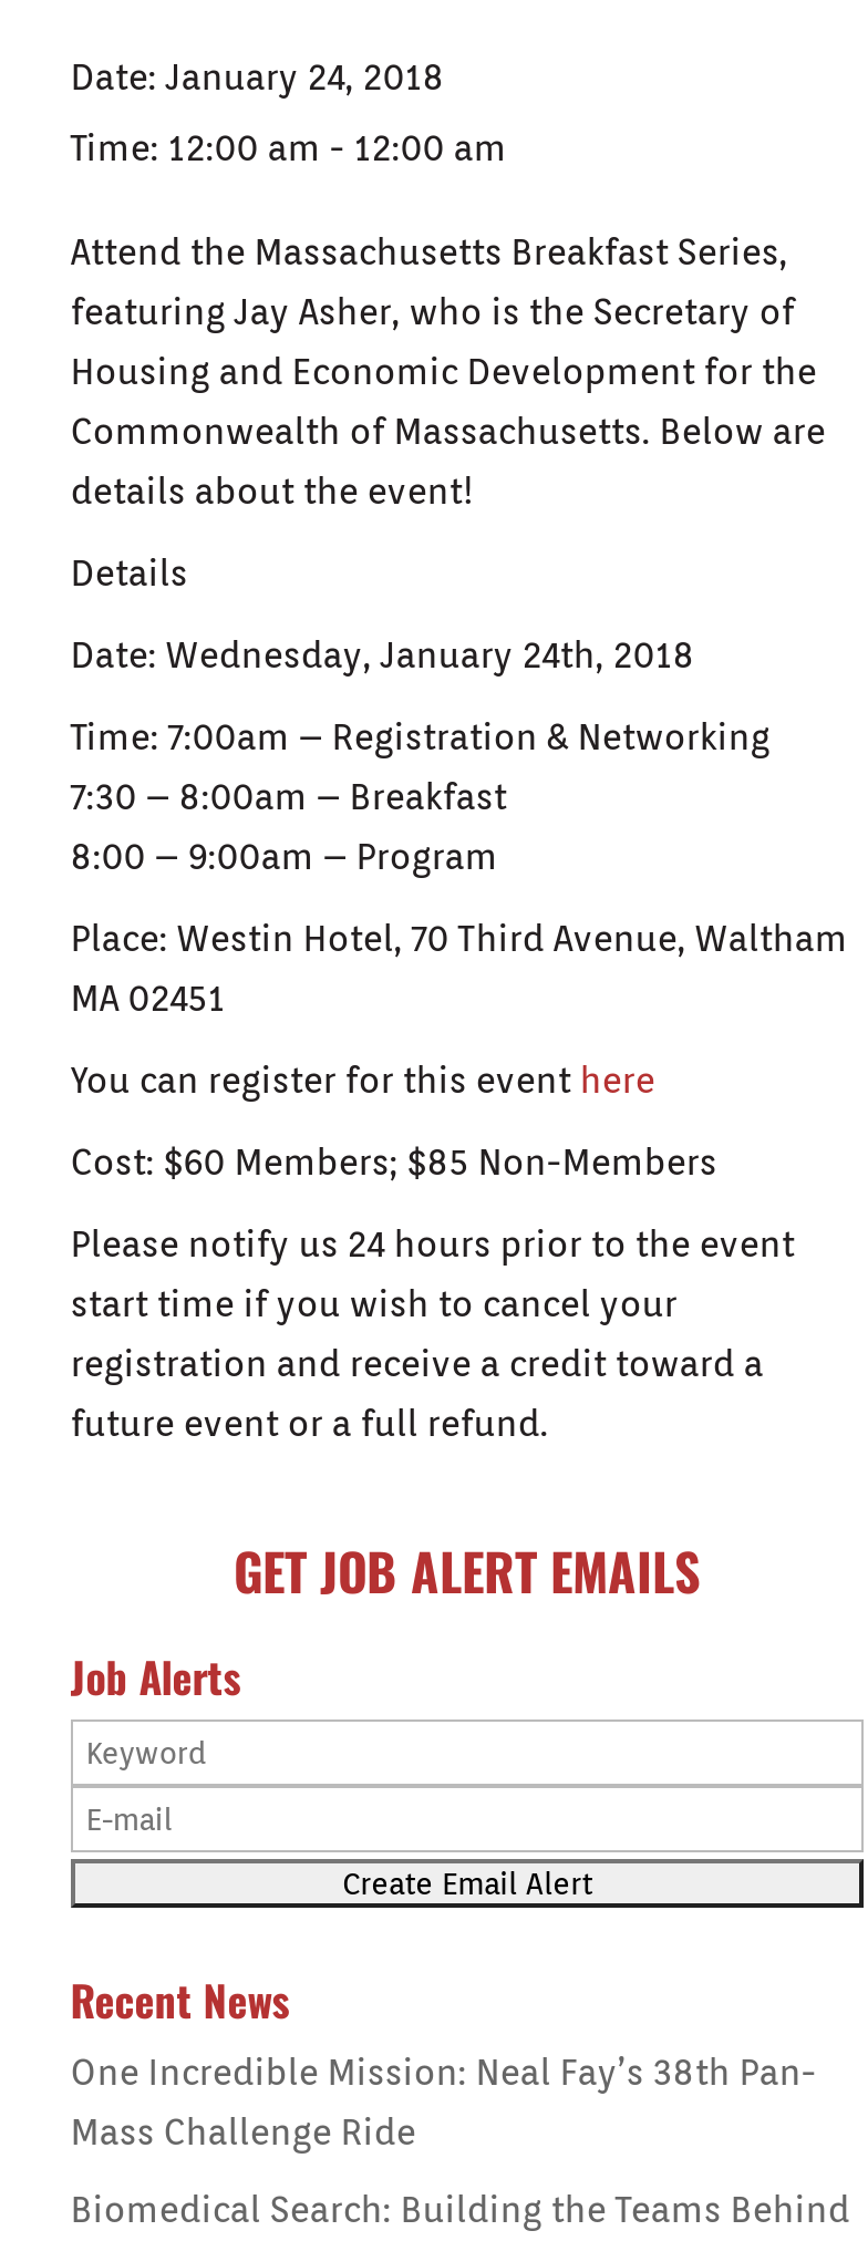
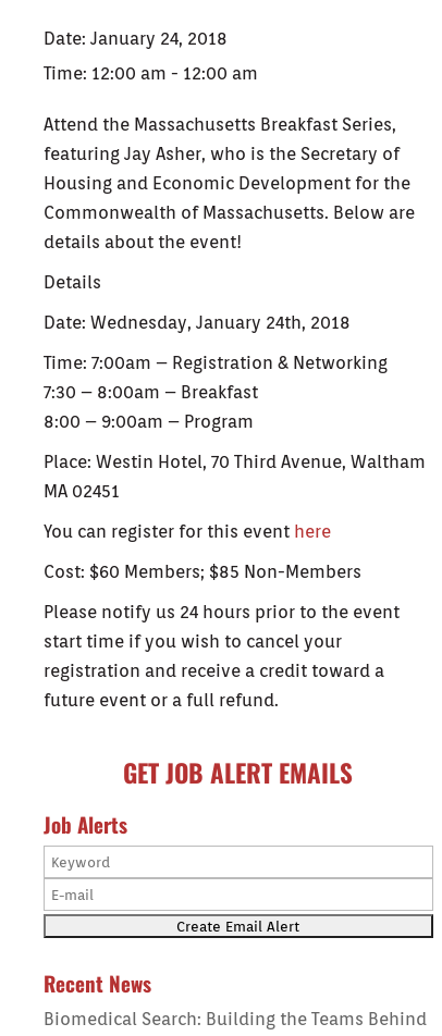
- One Incredible Mission: Neal Fay’s 38th Pan-
- Mass Challenge Ride
